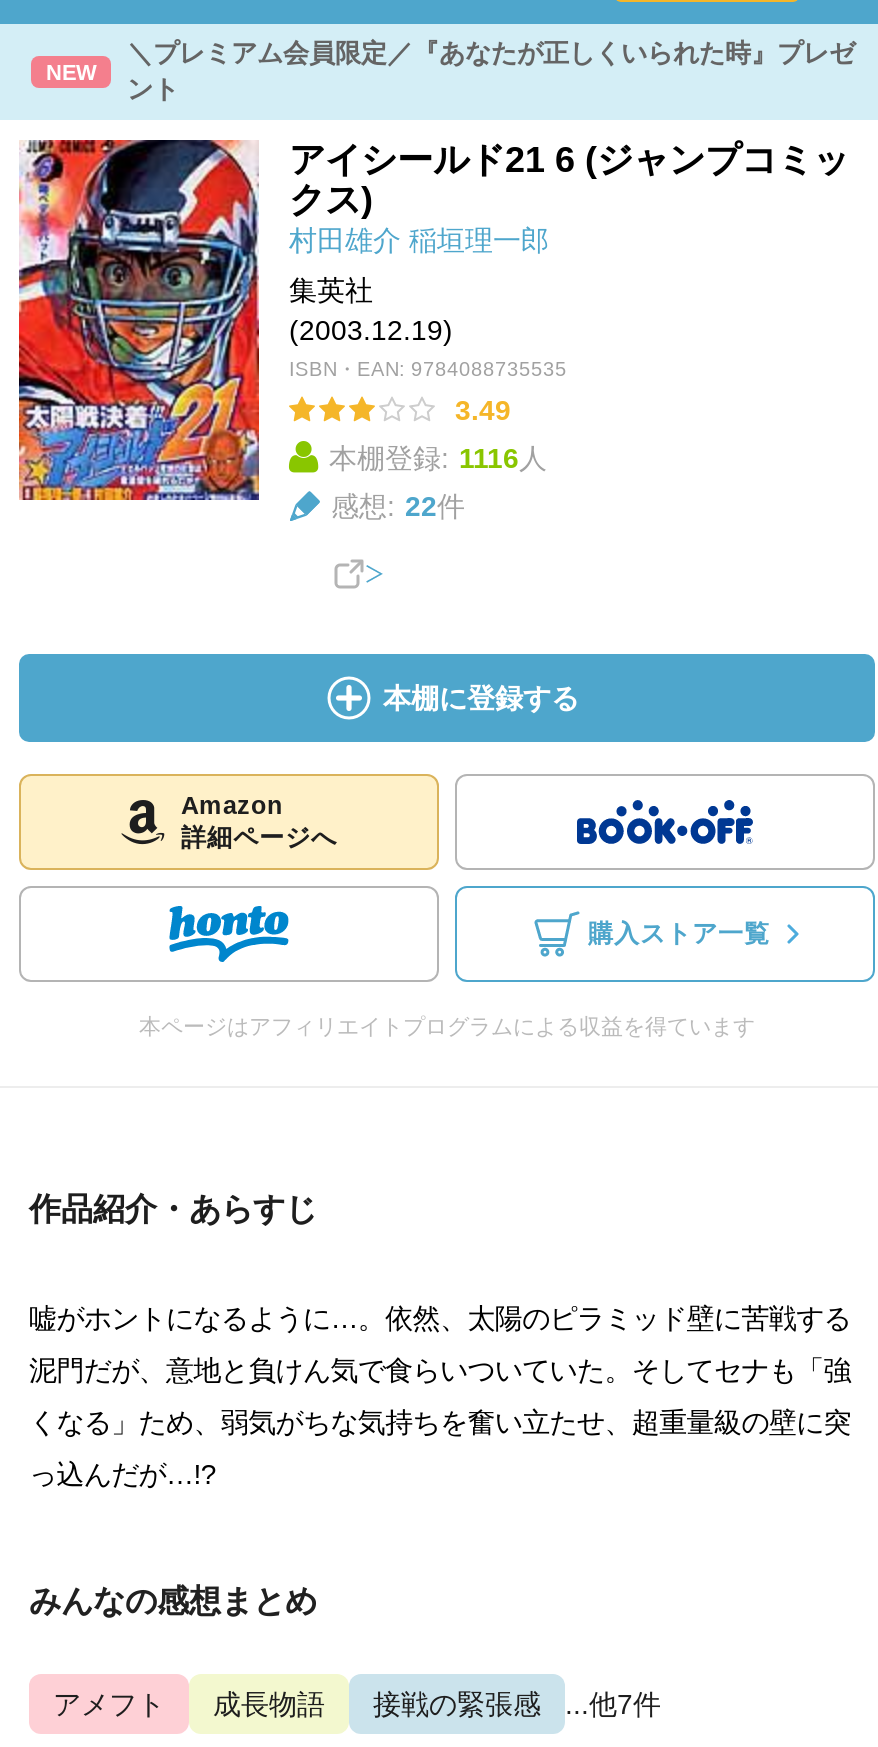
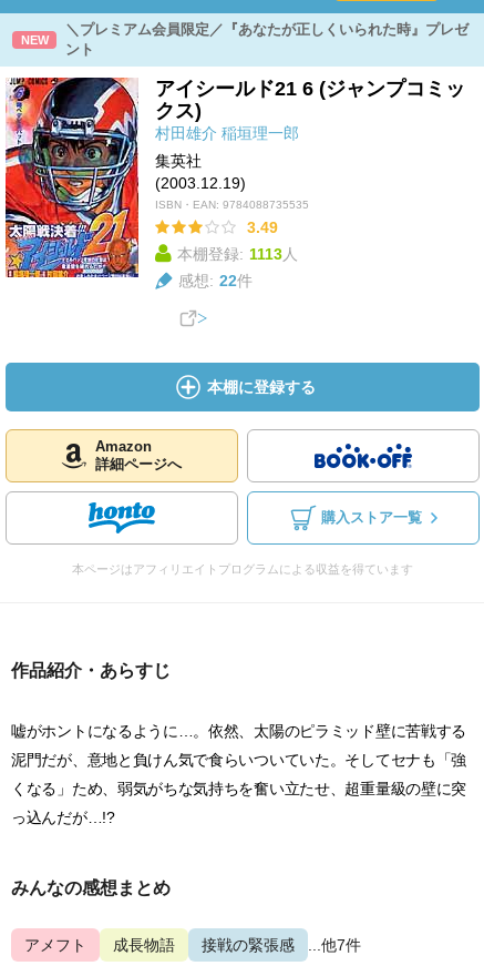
- 本棚登録: 1116人
+ 本棚登録: 1113人
